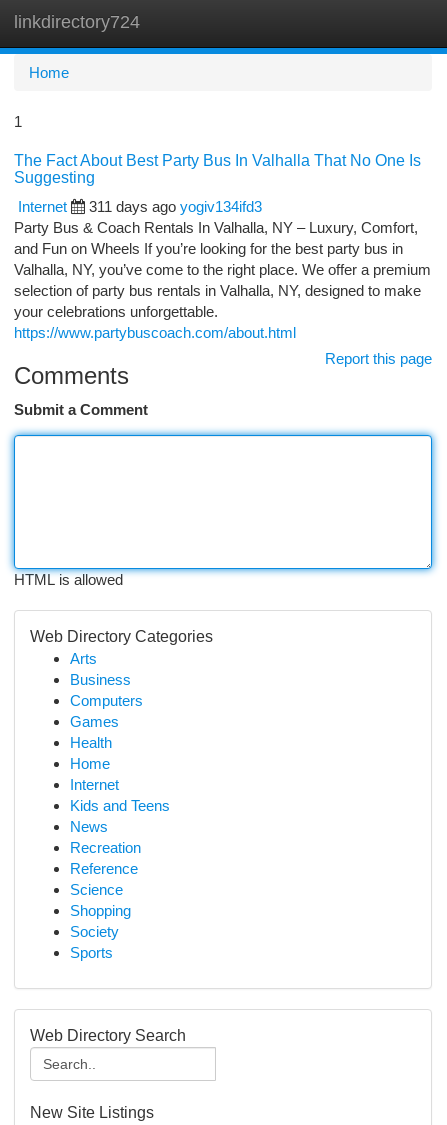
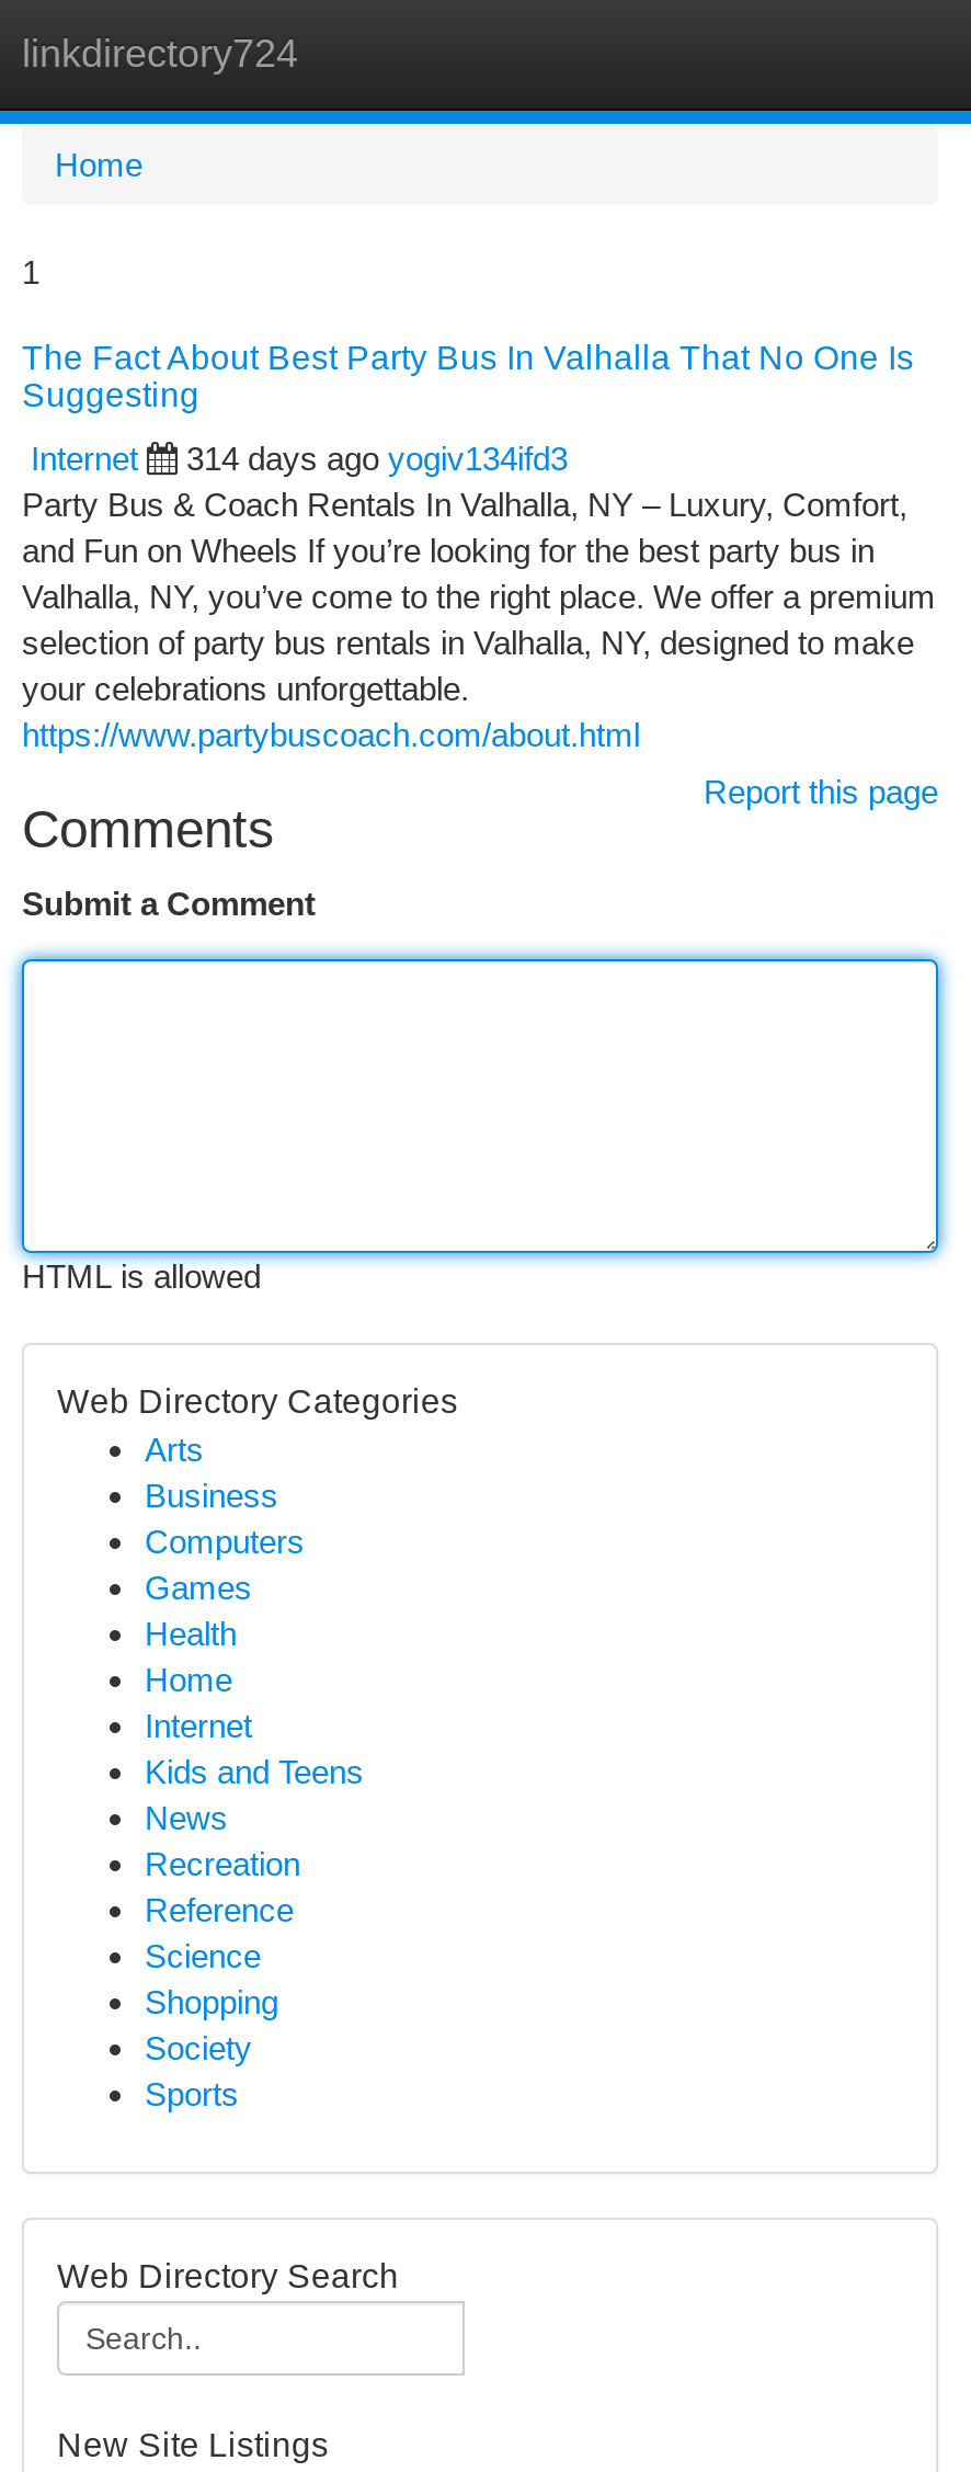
- 311 days ago yogiv134ifd3
+ 314 days ago yogiv134ifd3
